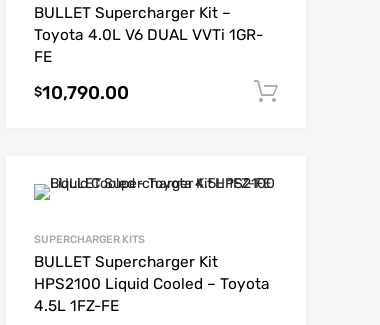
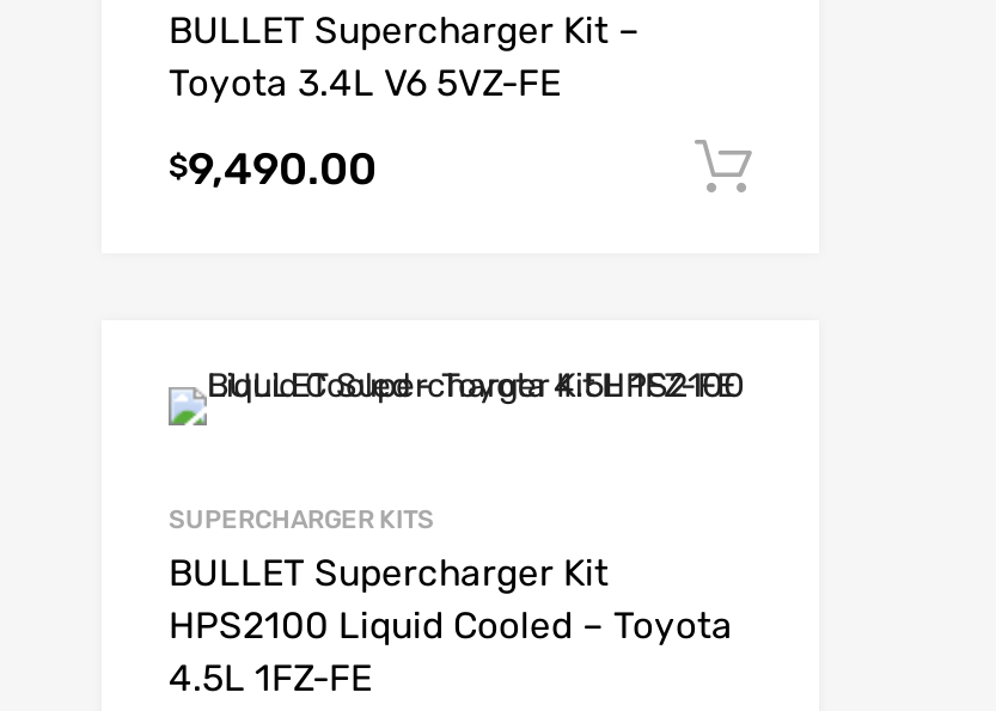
- Toyota 4.0L V6 DUAL VVTi 1GR-
- FE
+ Toyota 3.4L V6 5VZ-FE

- $10,790.00
+ $9,490.00
